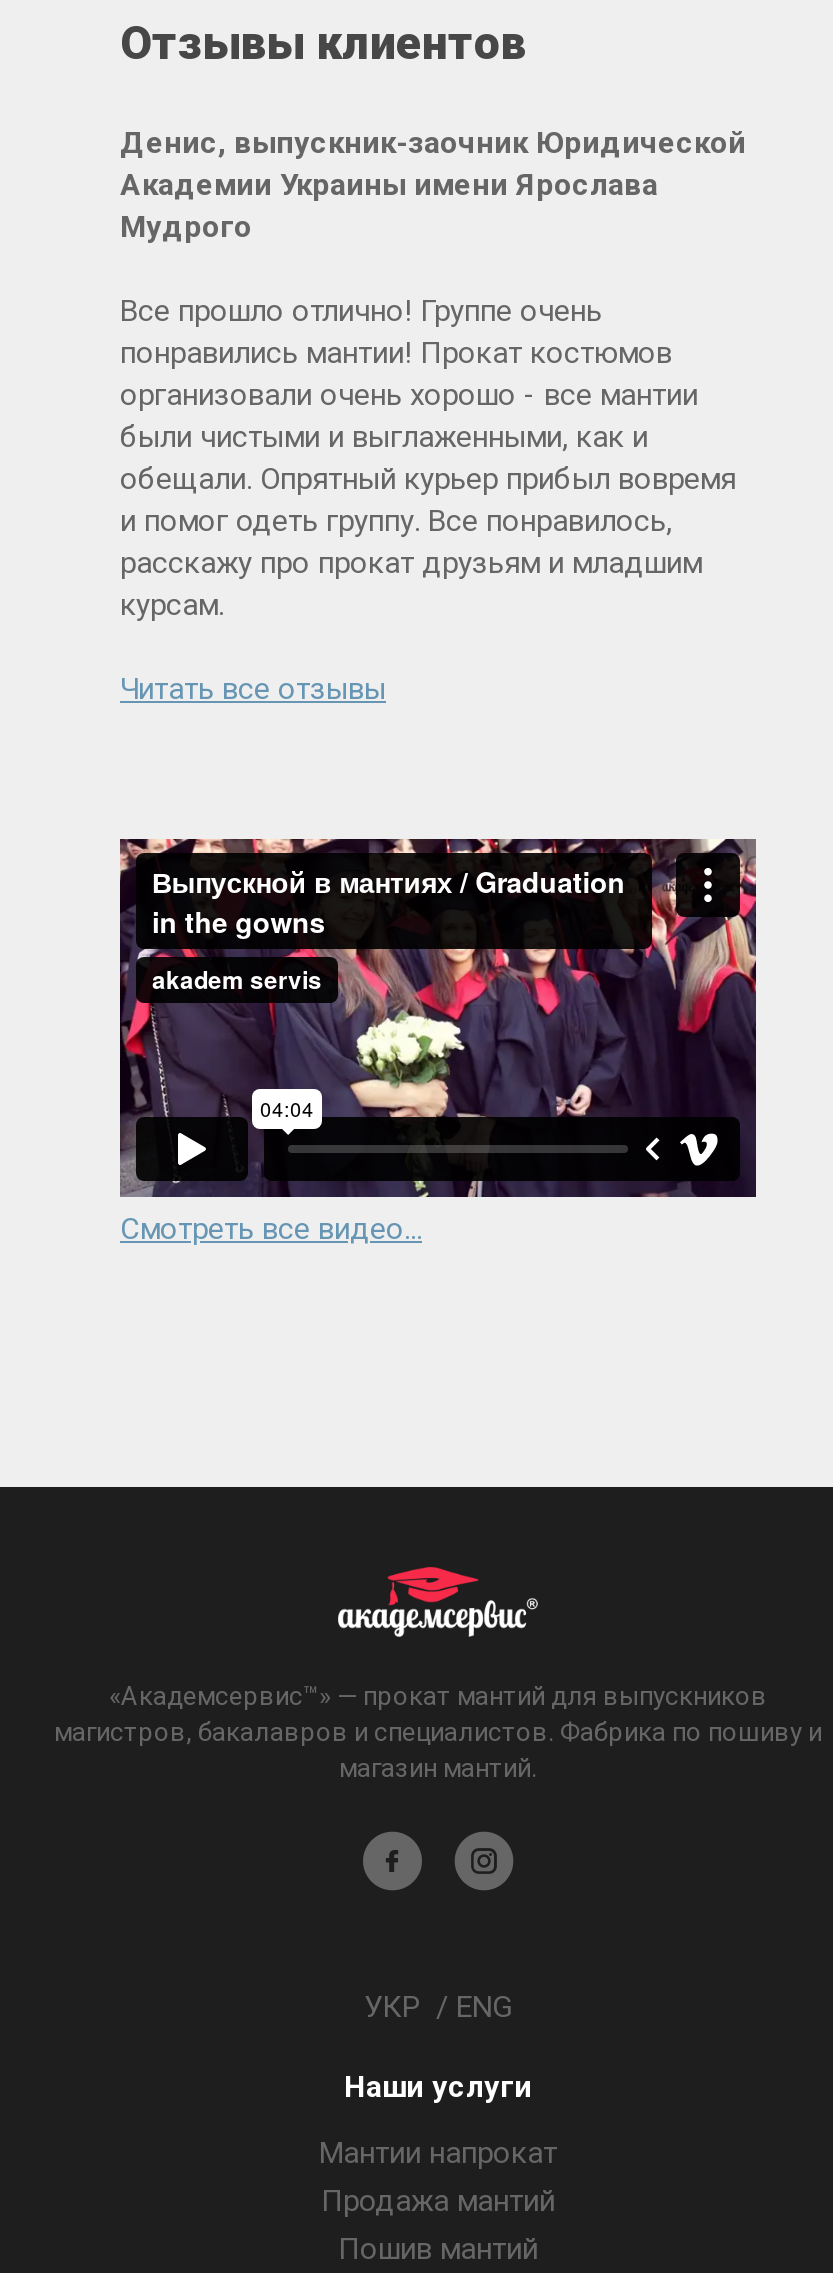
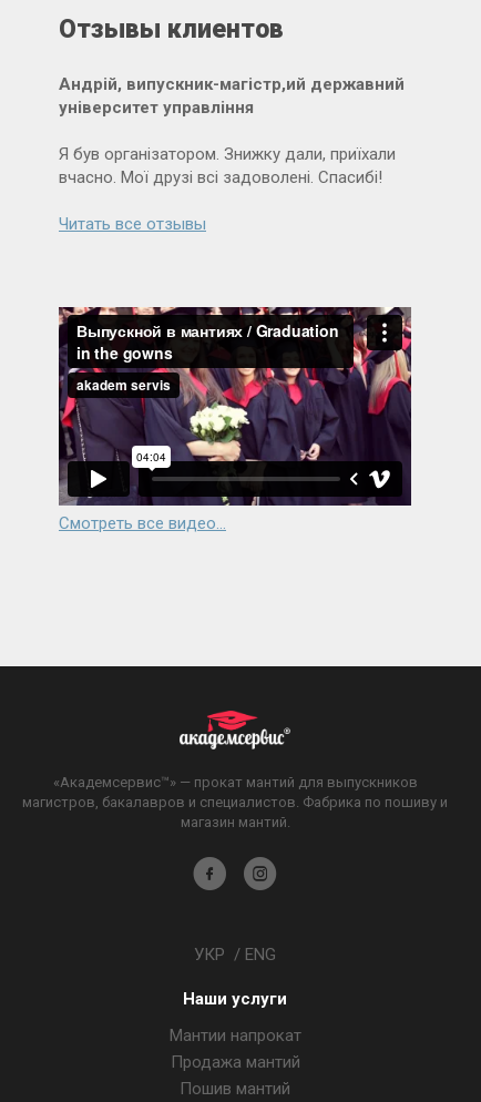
- Денис, выпускник-заочник Юридической
- Академии Украины имени Ярослава
- Мудрого
+ Андрій, випускник-магістр,ий державний
+ університет управління

- Все прошло отлично! Группе очень
- понравились мантии! Прокат костюмов
- организовали очень хорошо - все мантии
- были чистыми и выглаженными, как и
- обещали. Опрятный курьер прибыл вовремя
- и помог одеть группу. Все понравилось,
- расскажу про прокат друзьям и младшим
- курсам.
+ Я був організатором. Знижку дали, приїхали
+ вчасно. Мої друзі всі задоволені. Спасибі!
